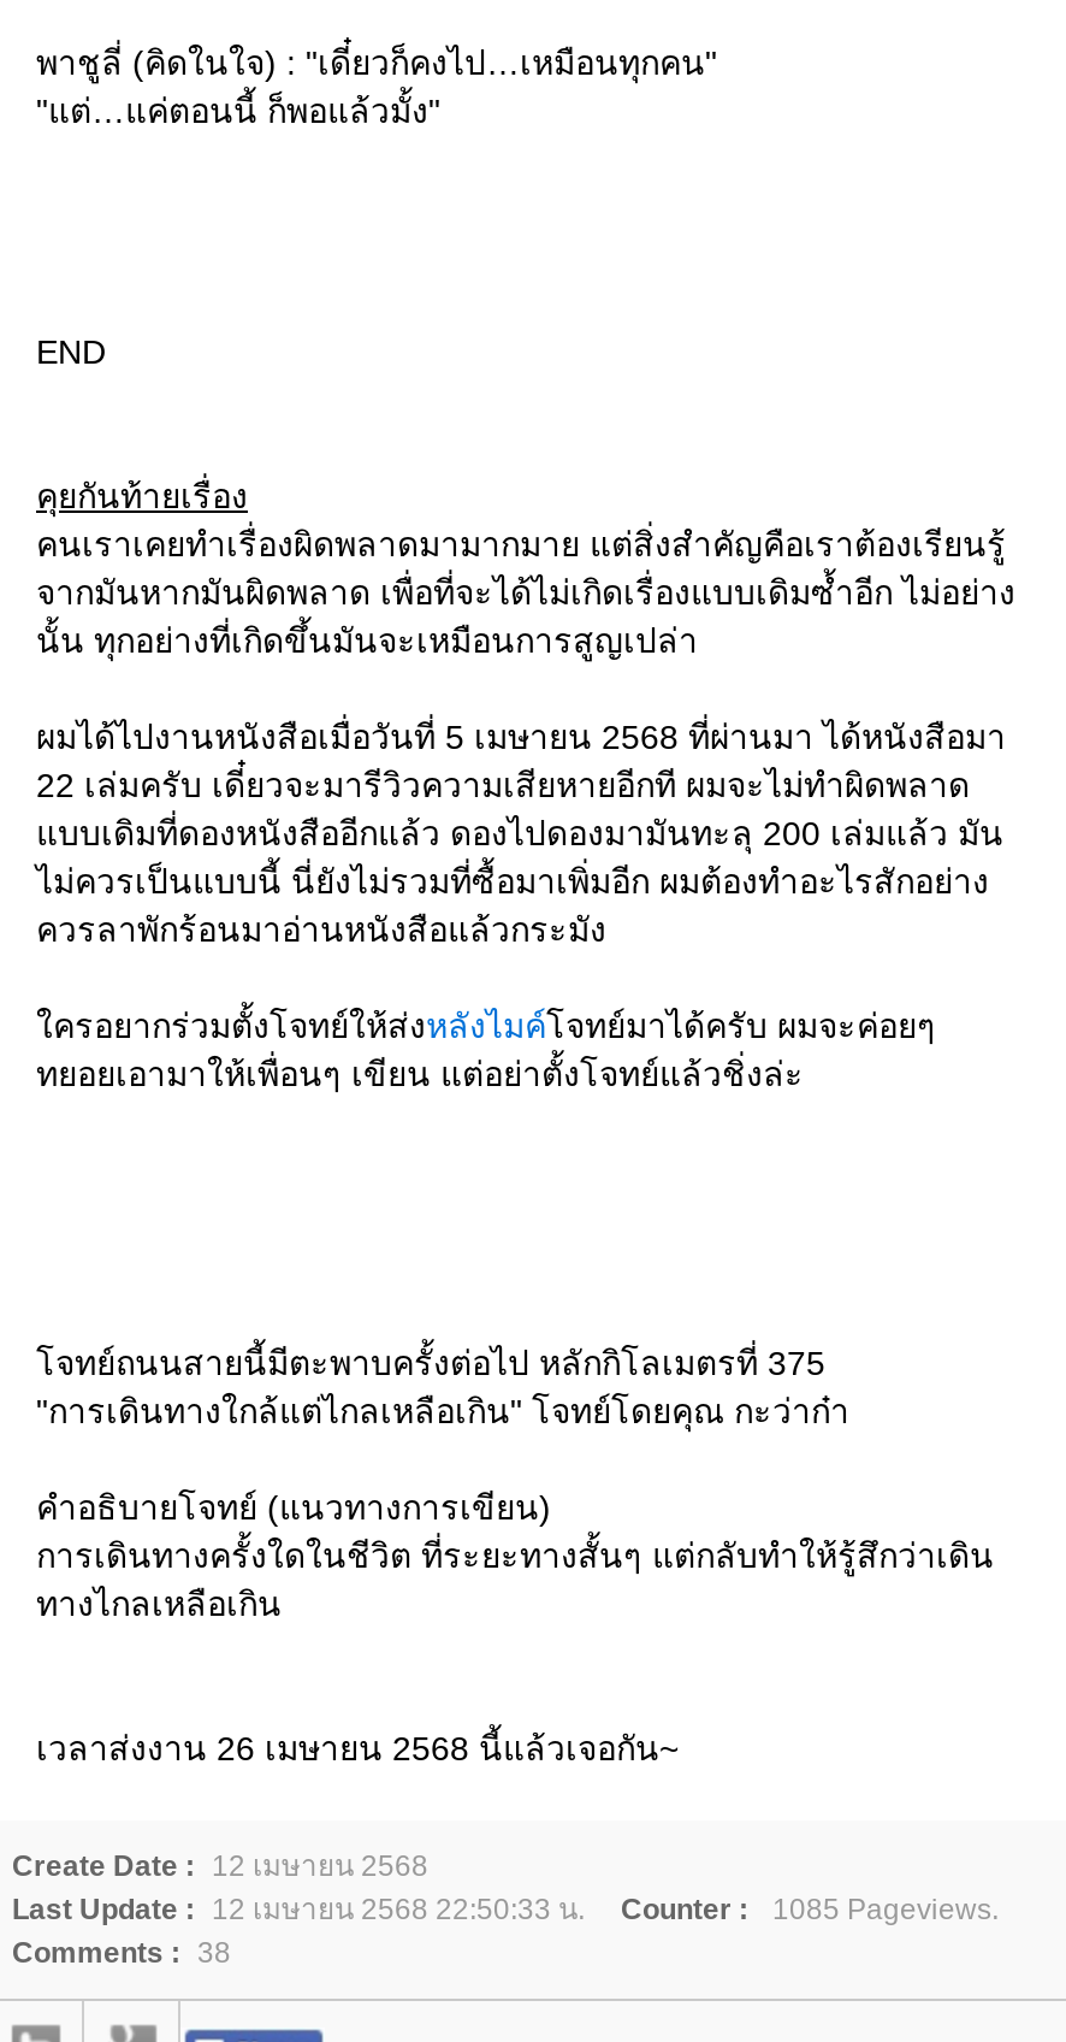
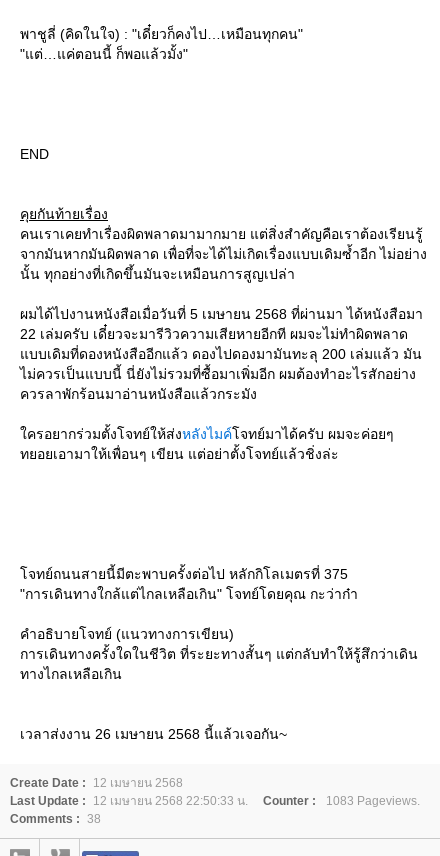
- Counter : 1085 Pageviews.
+ Counter : 1083 Pageviews.
